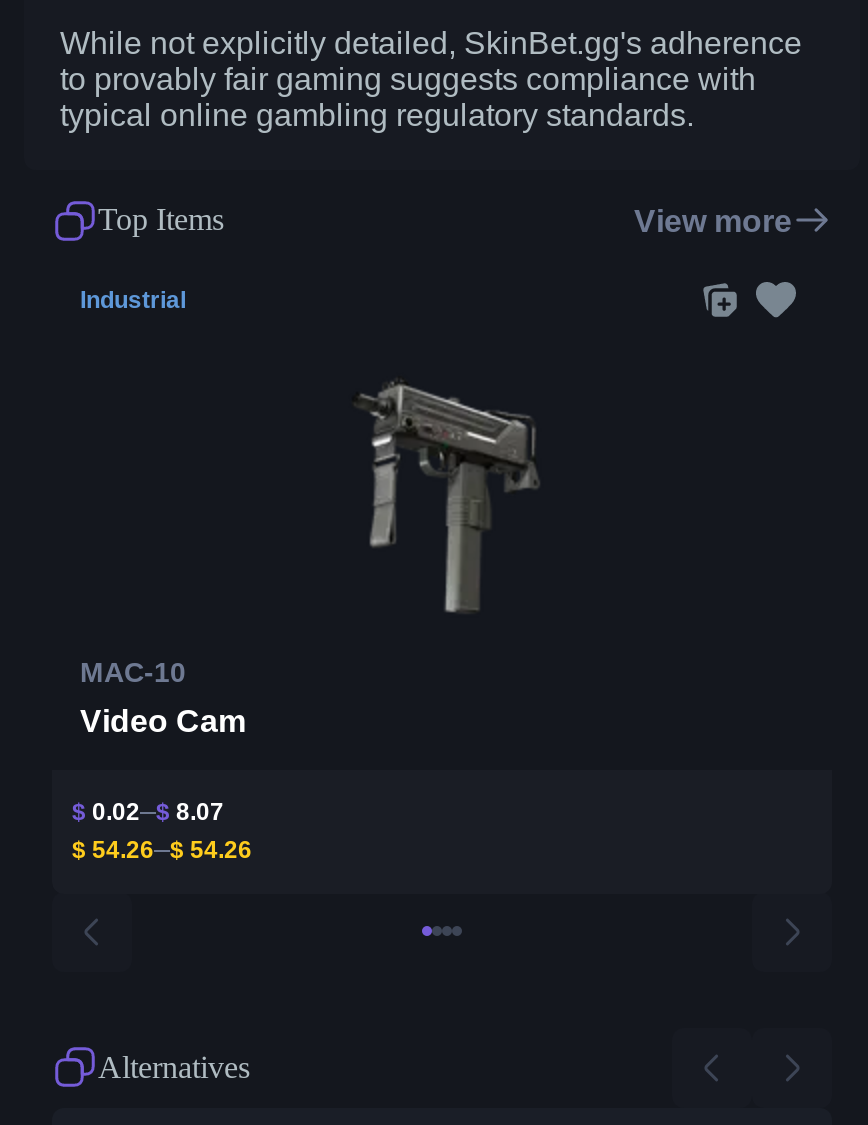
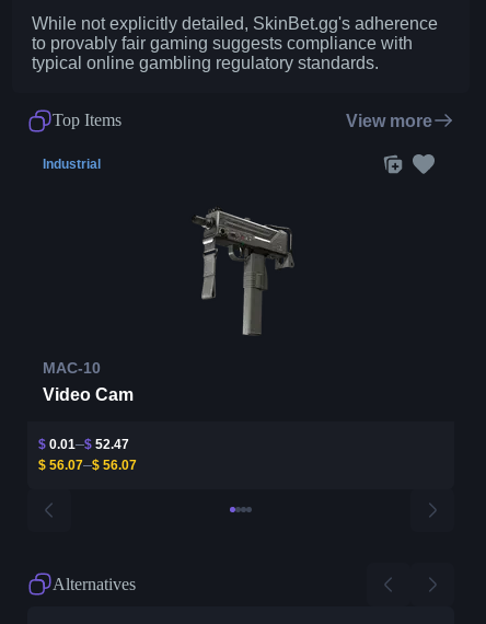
- $0.02 $8.07
+ $0.01 $52.47

- $54.26 $54.26
+ $56.07 $56.07
